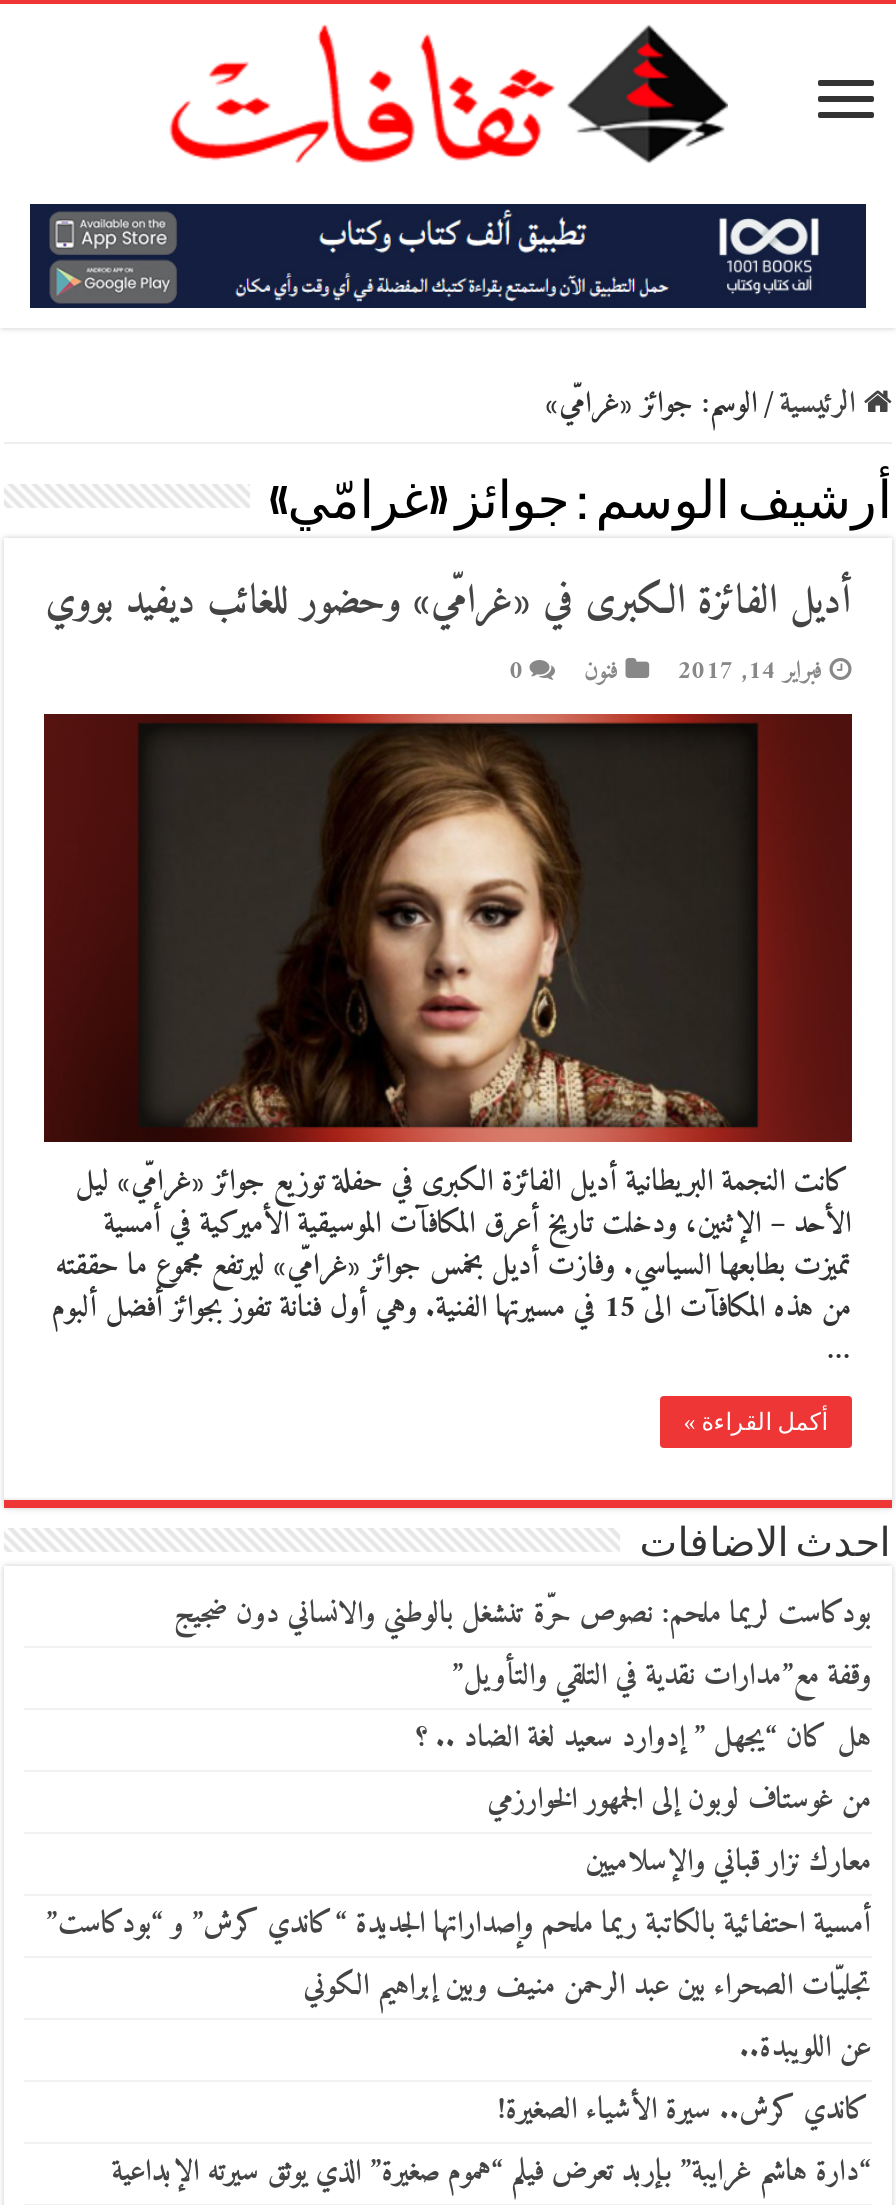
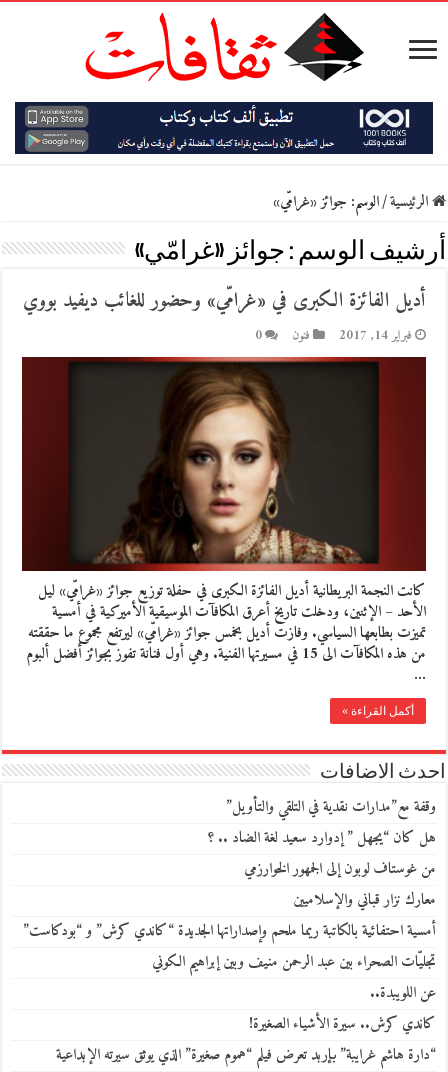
- بودكاست لريما ملحم: نصوص حرّة تنشغل بالوطني والانساني دون ضجيج
